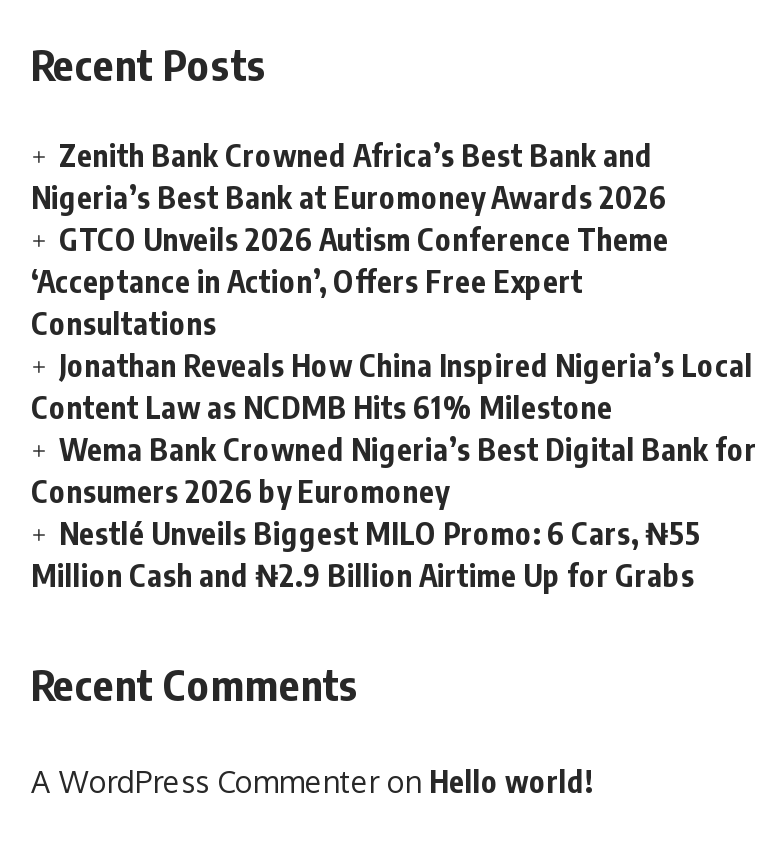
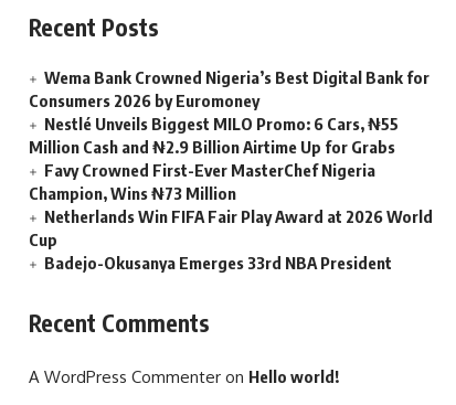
- Zenith Bank Crowned Africa’s Best Bank and
- Nigeria’s Best Bank at Euromoney Awards 2026
- GTCO Unveils 2026 Autism Conference Theme
- ‘Acceptance in Action’, Offers Free Expert
- Consultations
- Jonathan Reveals How China Inspired Nigeria’s Local
- Content Law as NCDMB Hits 61% Milestone

moved up: Wema Bank Crowned Nigeria’s Best Digital Bank for | Consumers 2026 by Euromoney | Nestlé Unveils Biggest MILO Promo: 6 Cars, ₦55 | Million Cash and ₦2.9 Billion Airtime Up for Grabs

+ Favy Crowned First-Ever MasterChef Nigeria
+ Champion, Wins ₦73 Million
+ Netherlands Win FIFA Fair Play Award at 2026 World
+ Cup
+ Badejo-Okusanya Emerges 33rd NBA President
